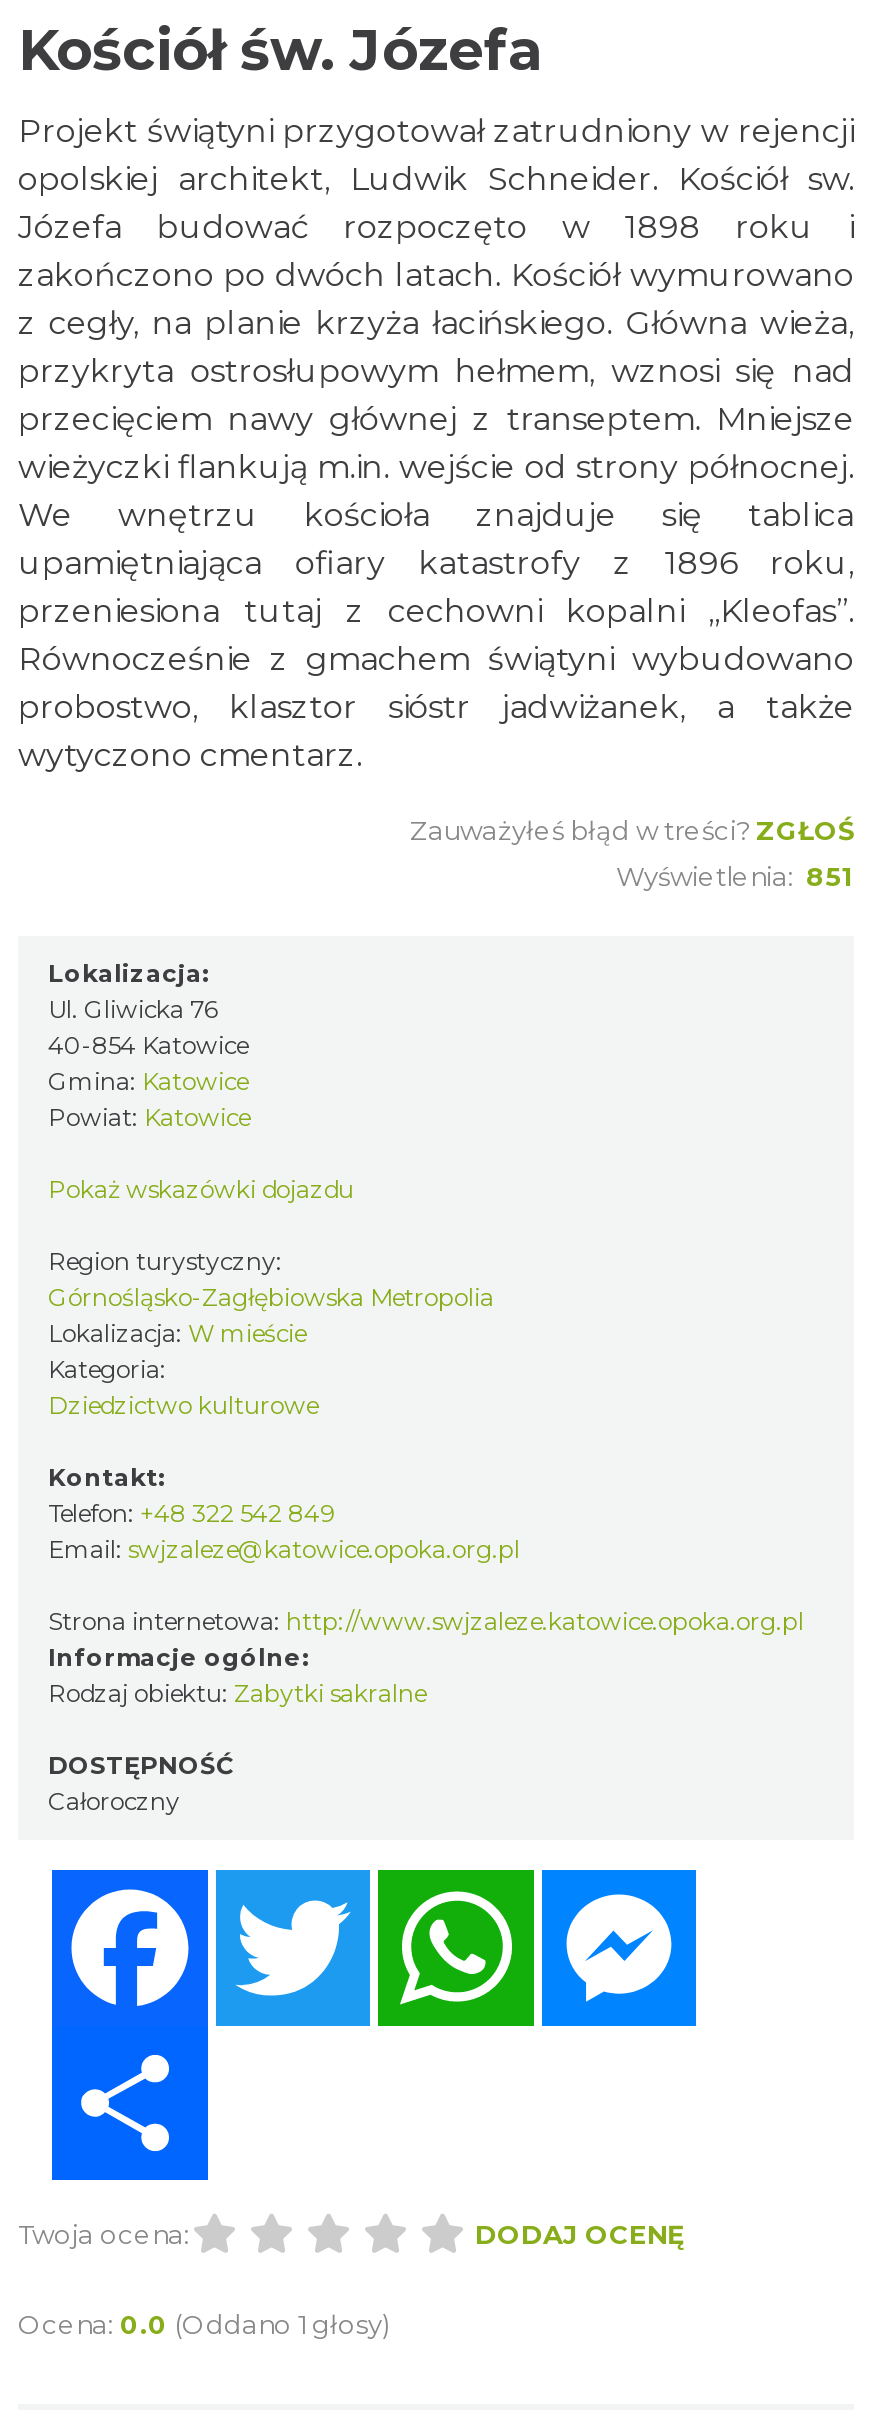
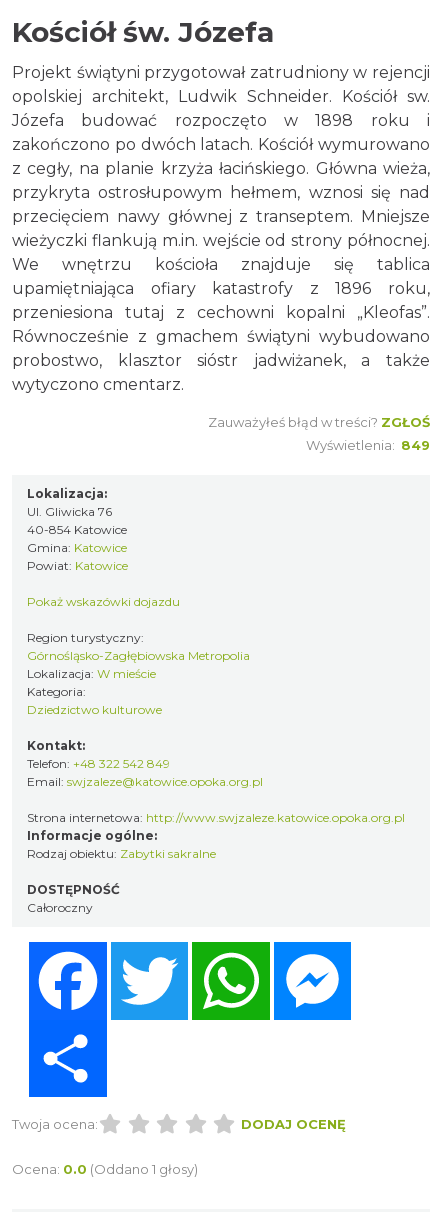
- Wyświetlenia: 851
+ Wyświetlenia: 849
